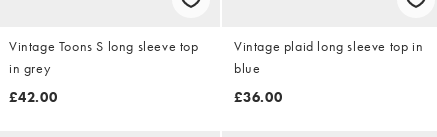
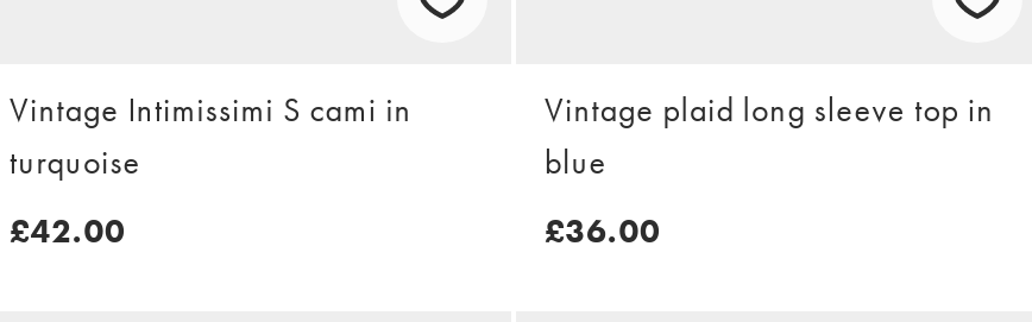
- Vintage Toons S long sleeve top
- in grey
+ Vintage Intimissimi S cami in
+ turquoise
